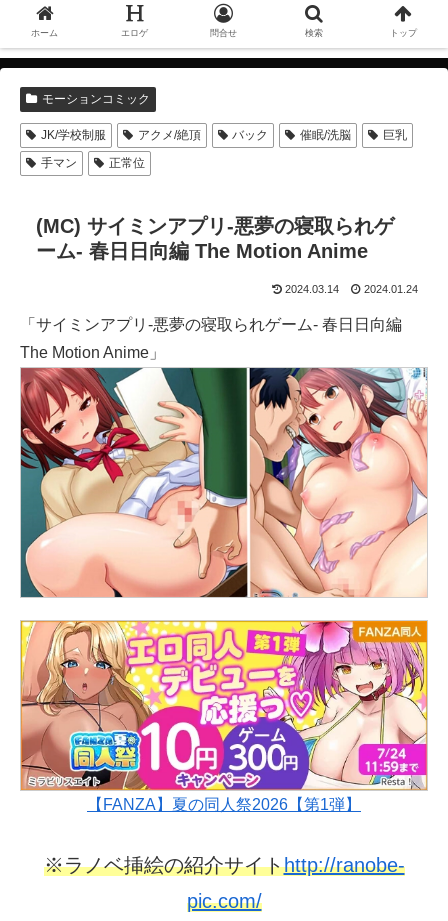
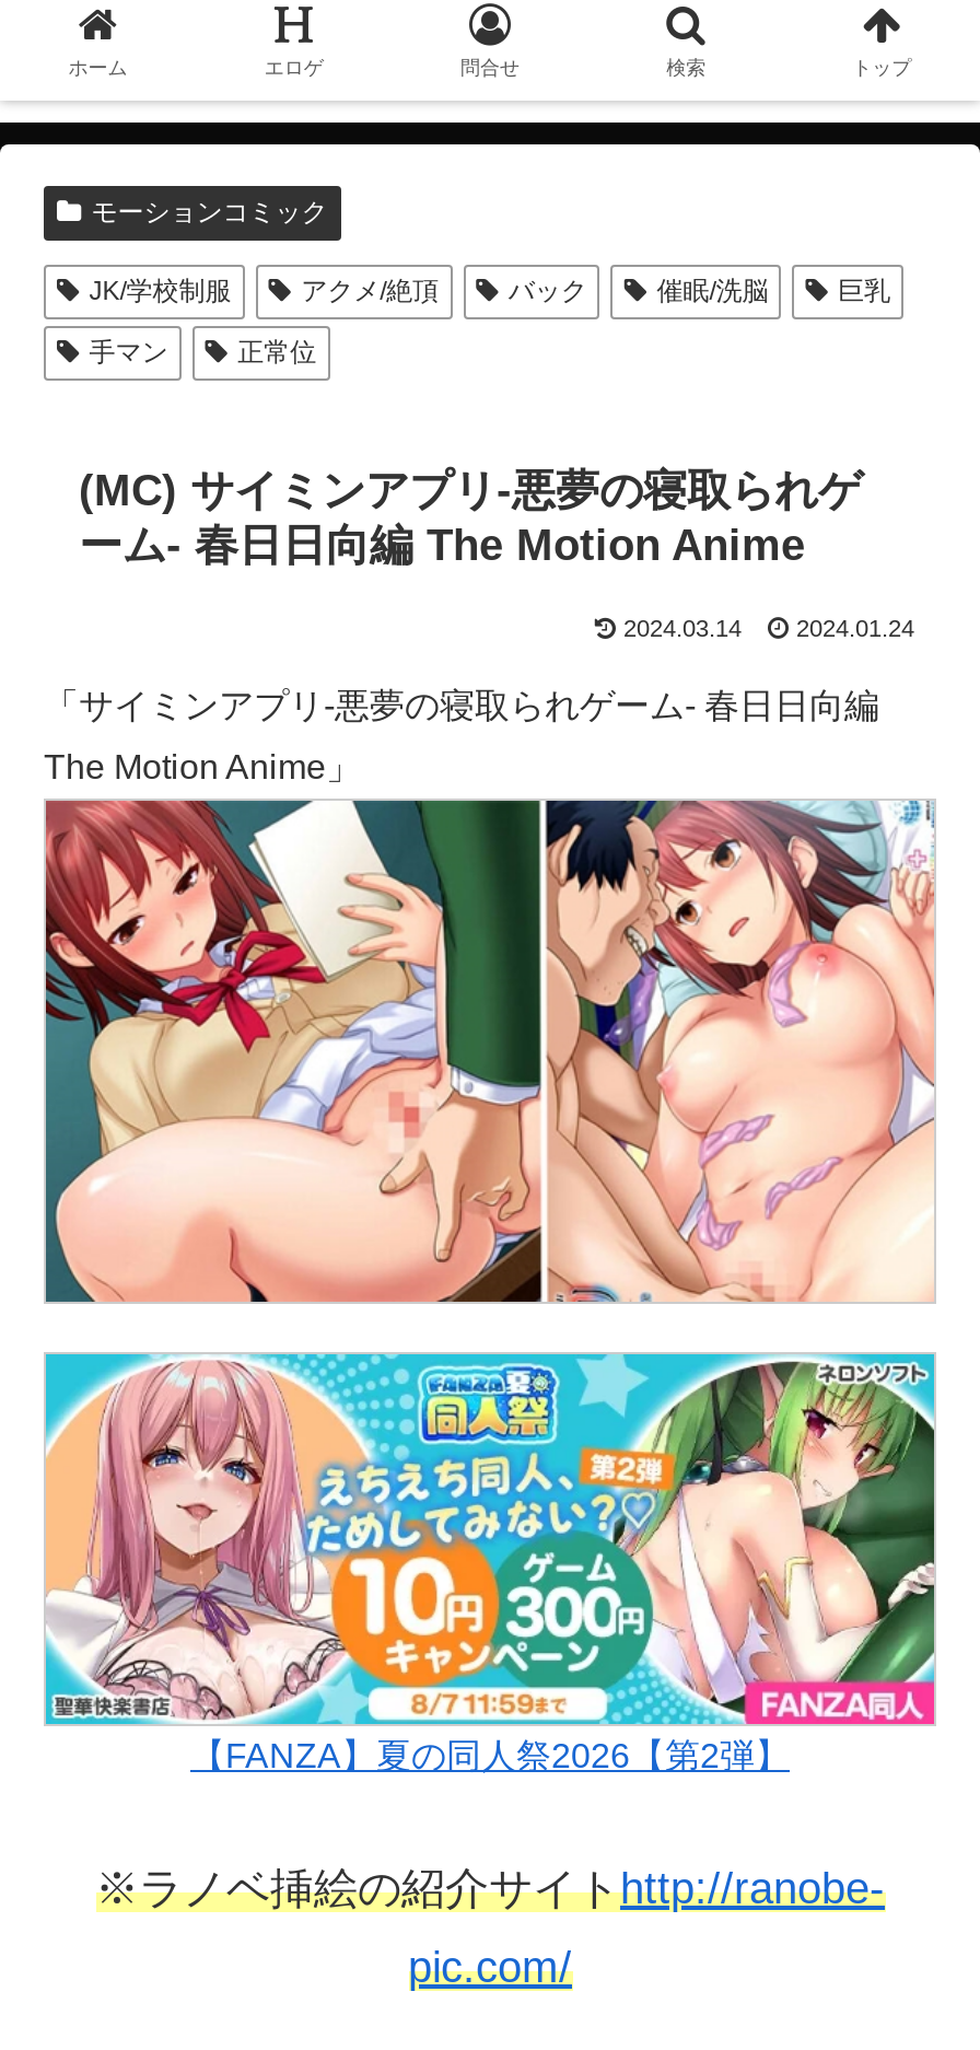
- [image]
- 【FANZA】夏の同人祭2026【第1弾】
+ [image]
+ 【FANZA】夏の同人祭2026【第2弾】
